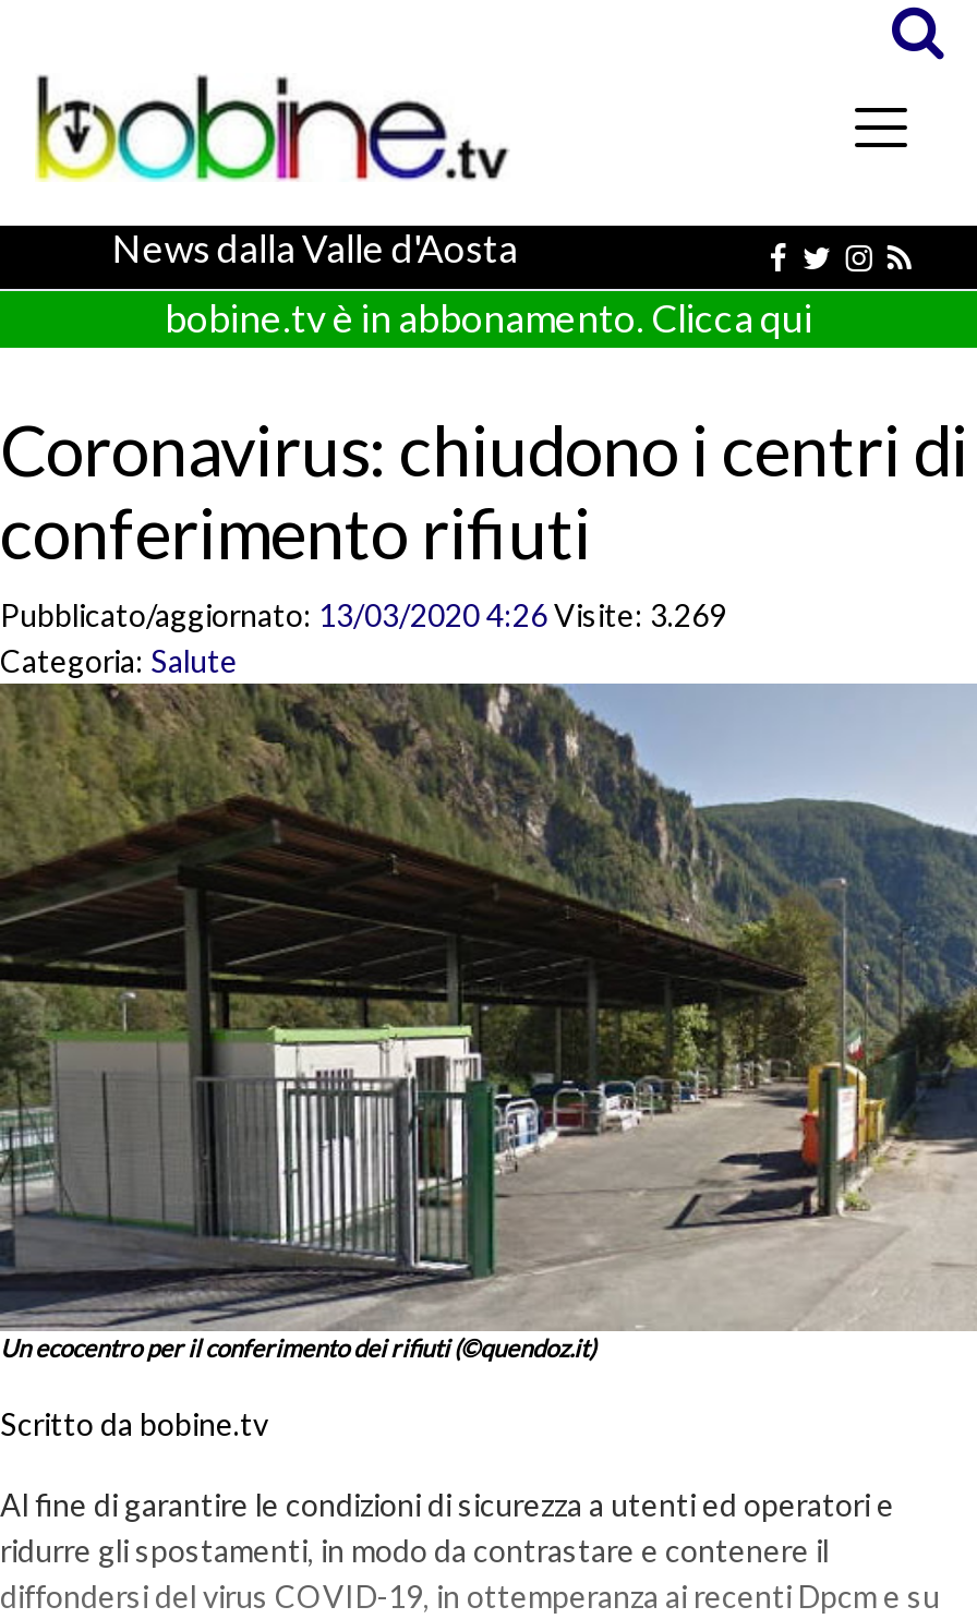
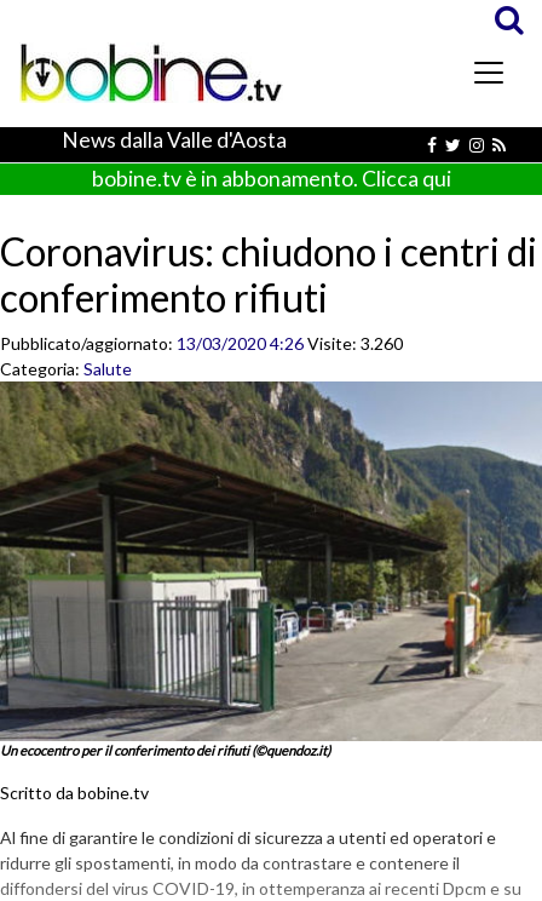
- Pubblicato/aggiornato: 13/03/2020 4:26 Visite: 3.269
+ Pubblicato/aggiornato: 13/03/2020 4:26 Visite: 3.260
